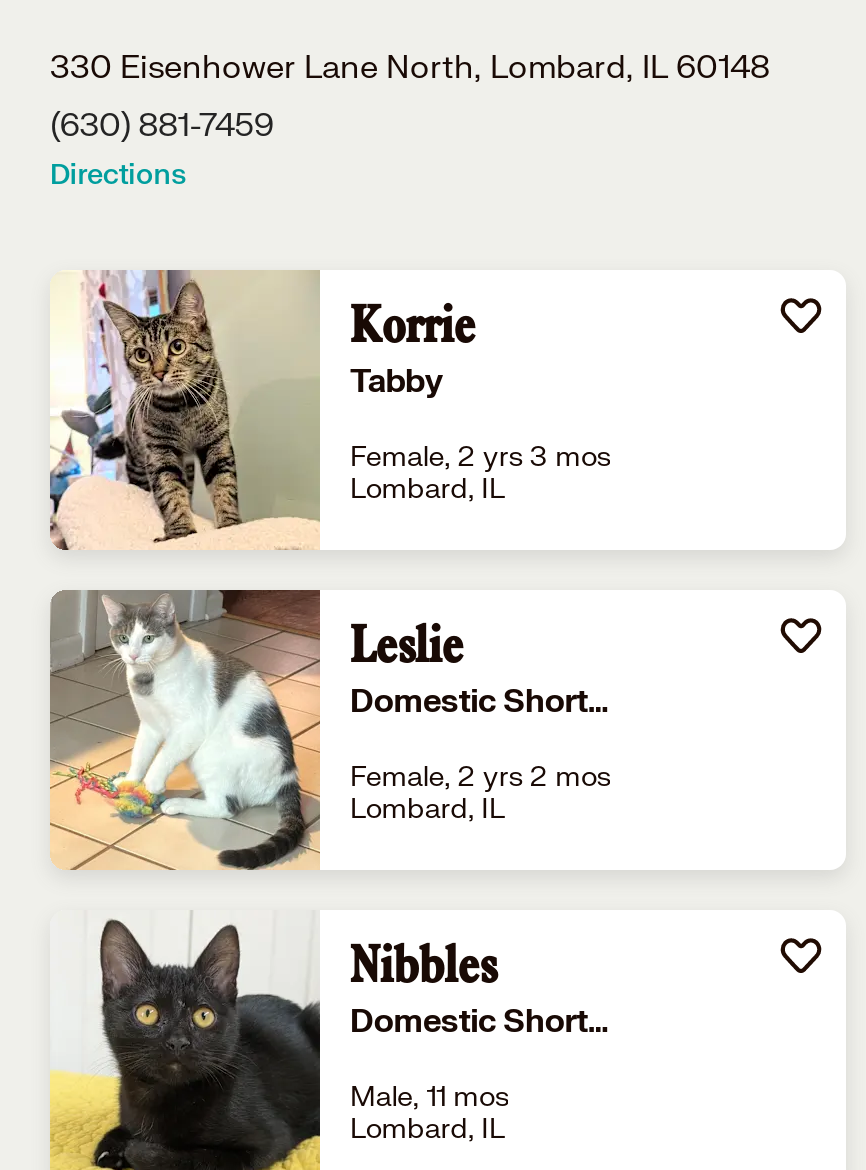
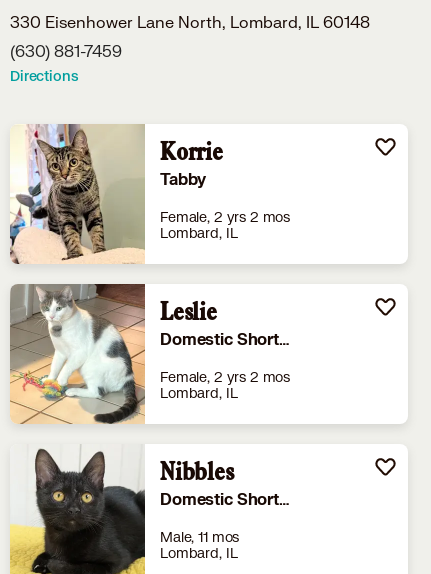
- Female, 2 yrs 3 mos
+ Female, 2 yrs 2 mos
